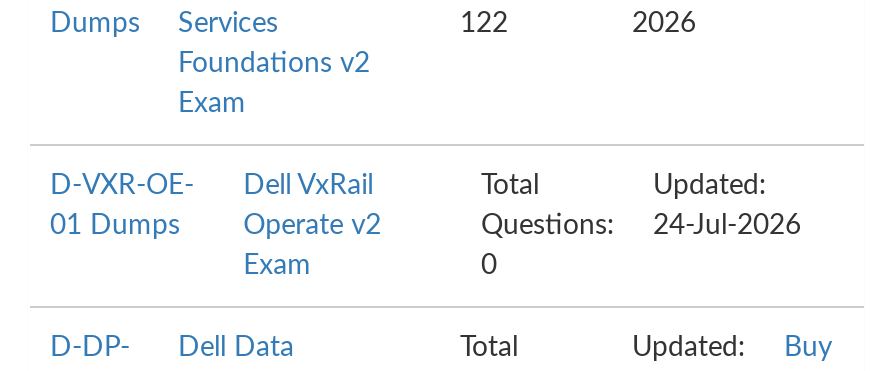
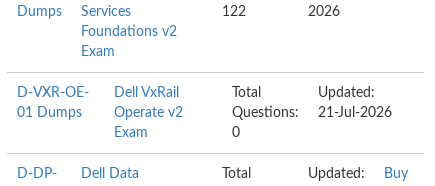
- Questions: 24-Jul-2026
+ Questions: 21-Jul-2026
